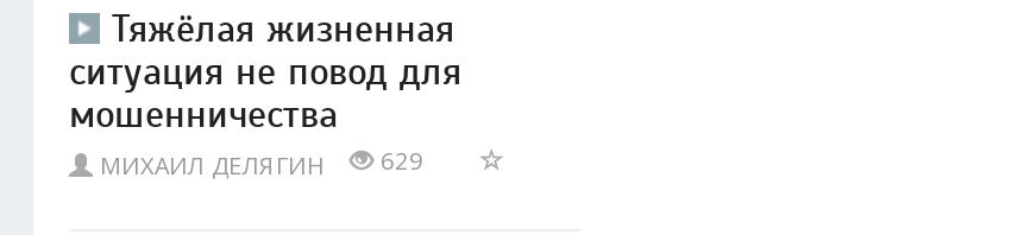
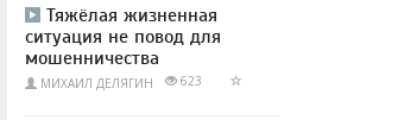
- МИХАИЛ ДЕЛЯГИН 629
+ МИХАИЛ ДЕЛЯГИН 623
